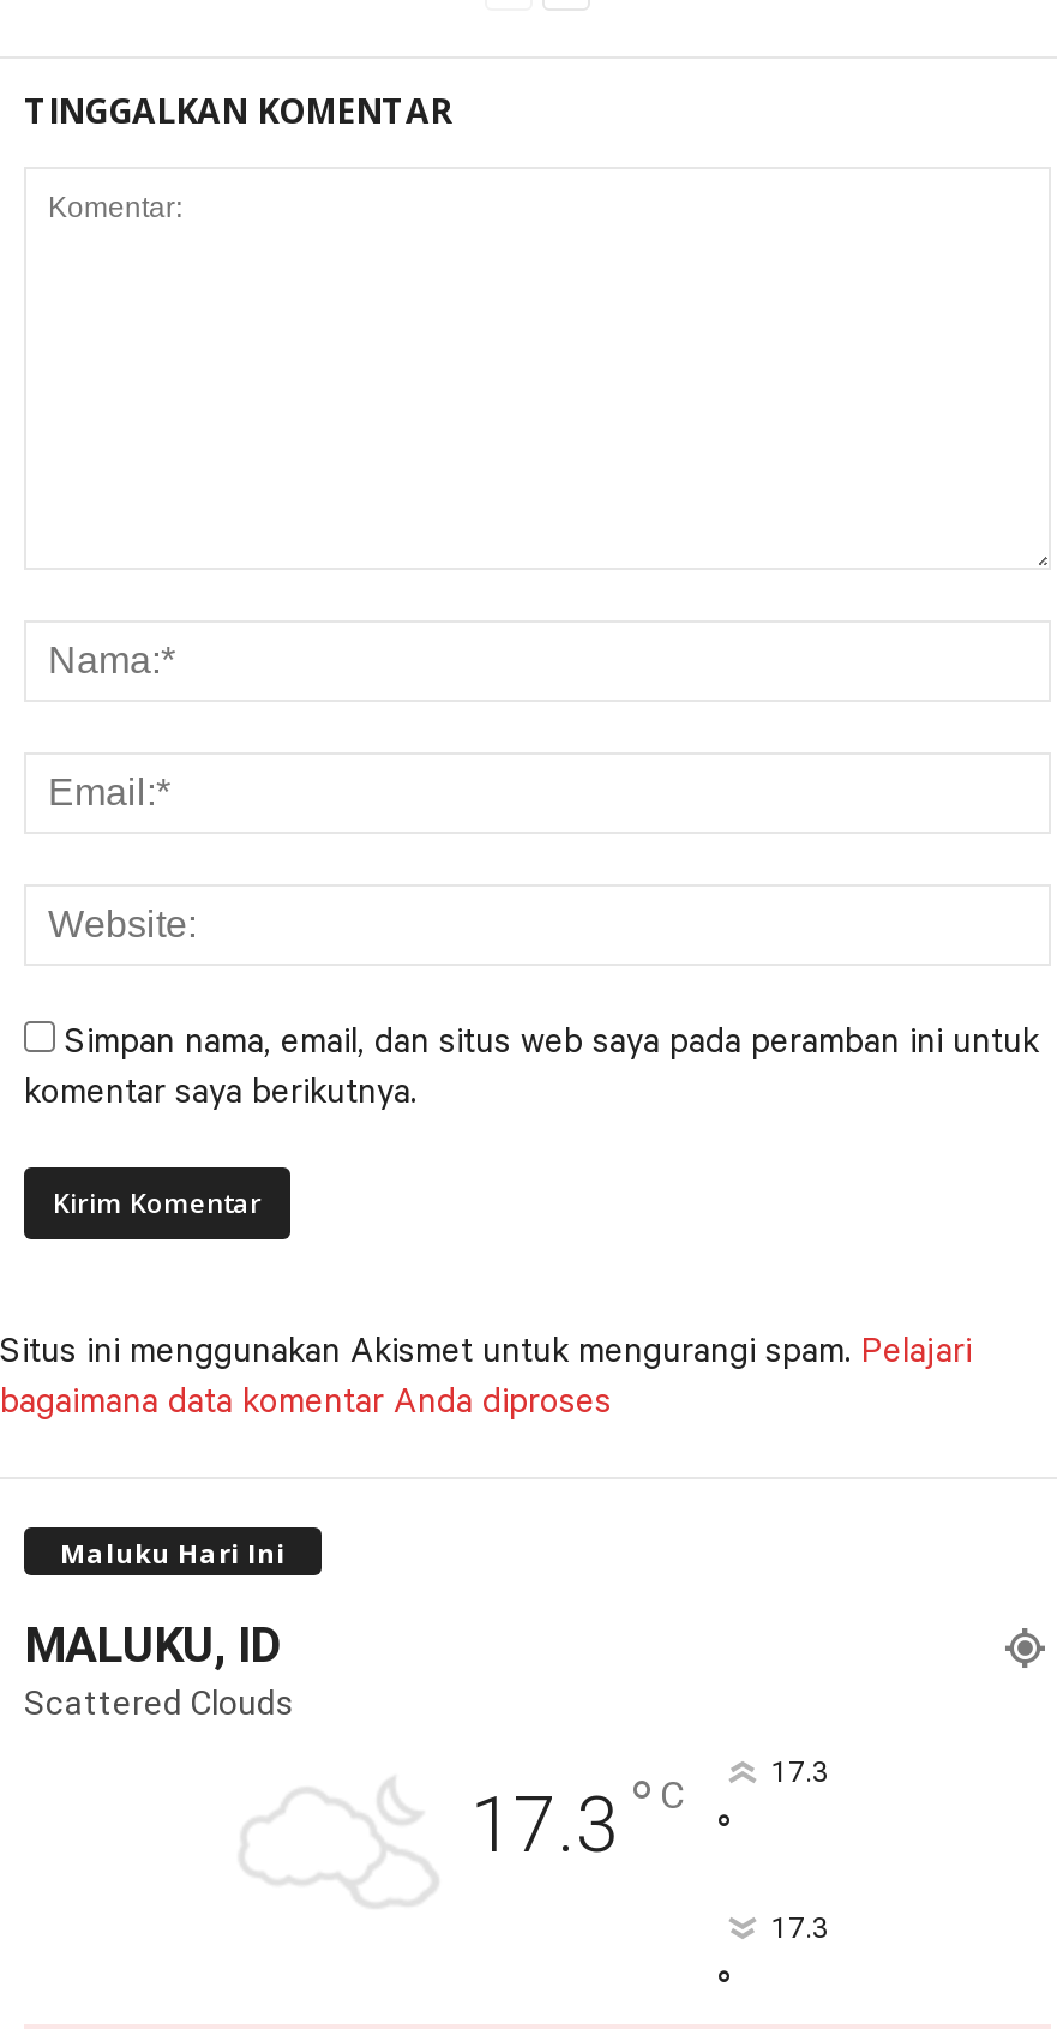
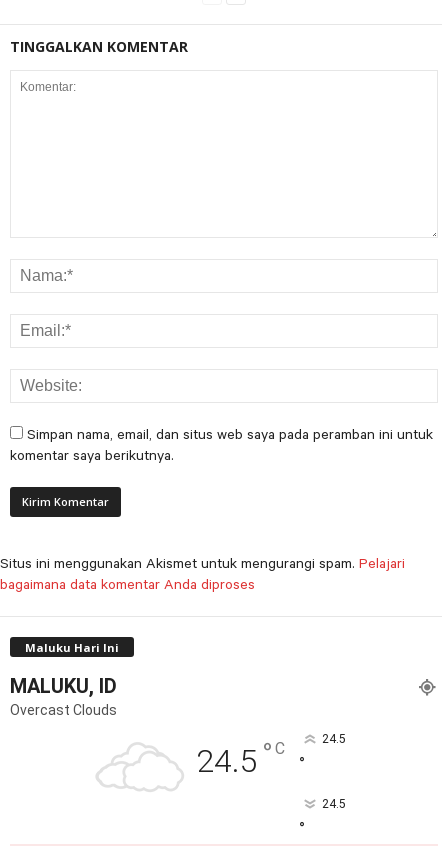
- Scattered Clouds
+ Overcast Clouds

- 17.3 ° C
+ 24.5 ° C

- 17.3
+ 24.5

- 17.3
+ 24.5
